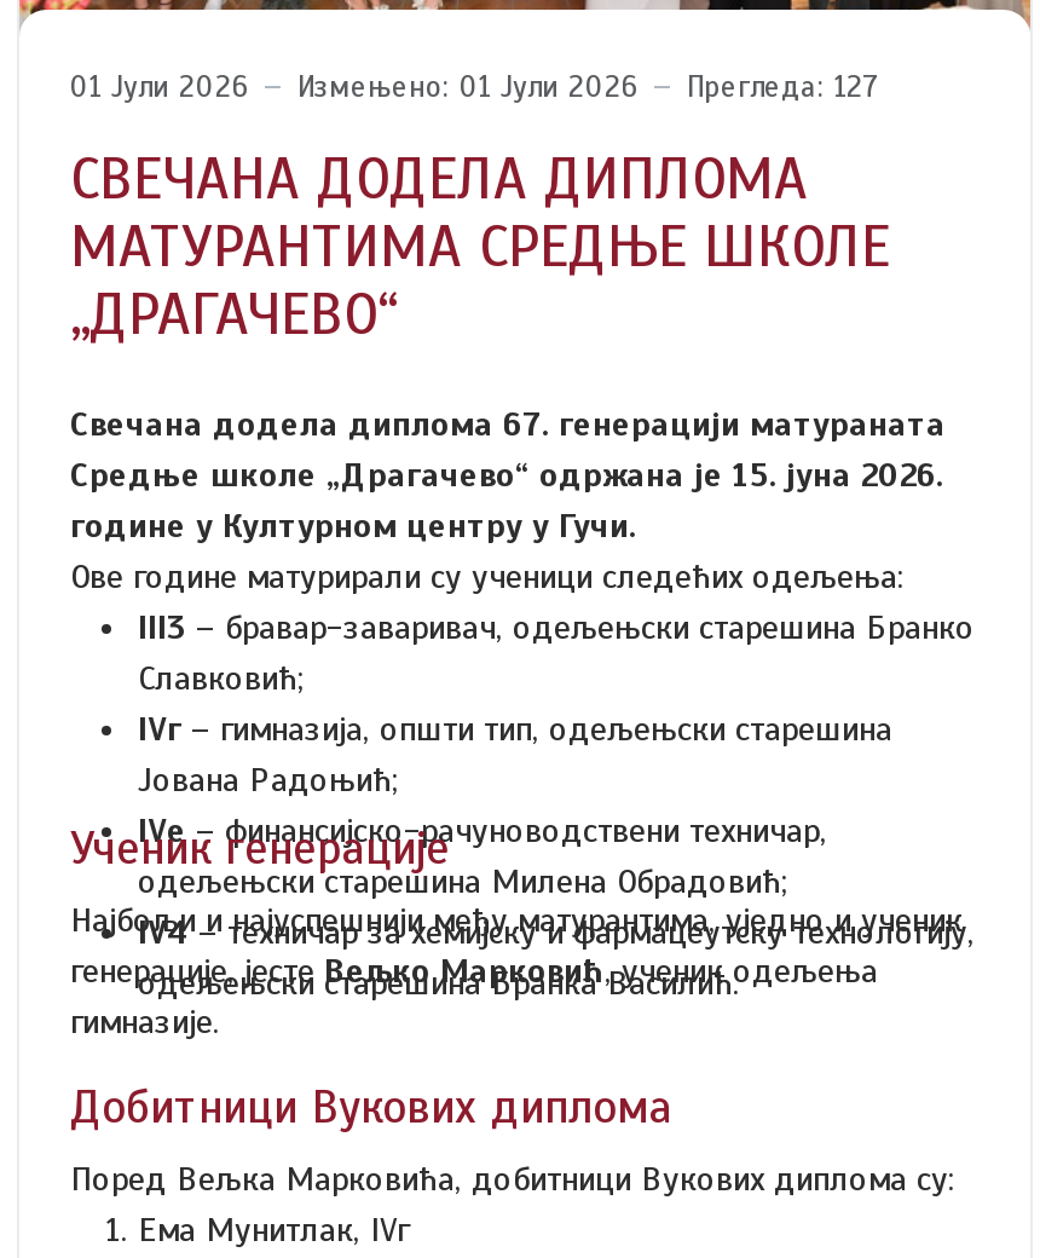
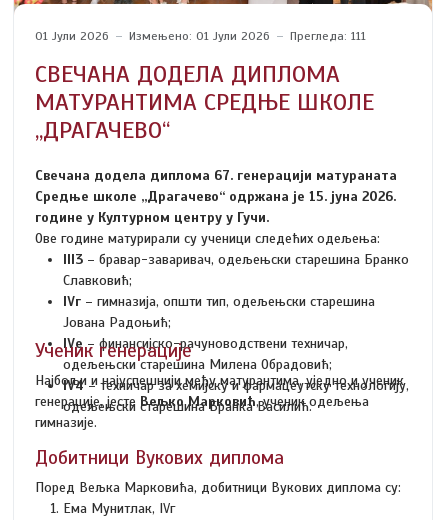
- 01 Јули 2026 Измењено: 01 Јули 2026 Прегледа: 127
+ 01 Јули 2026 Измењено: 01 Јули 2026 Прегледа: 111
